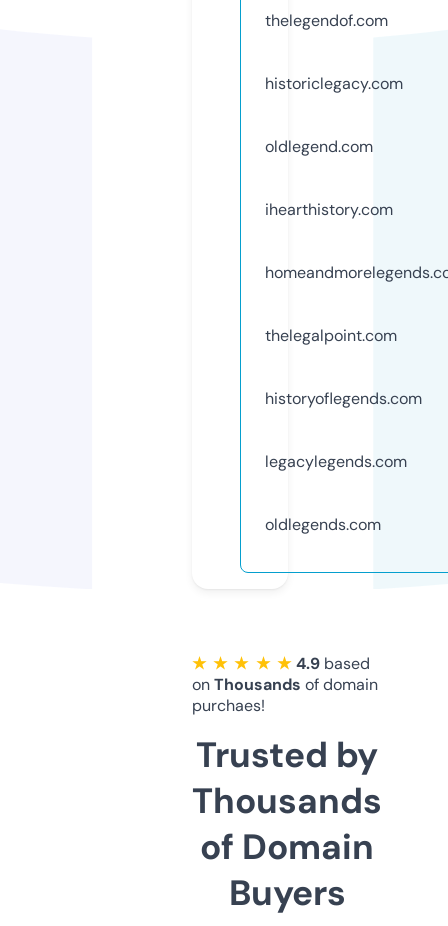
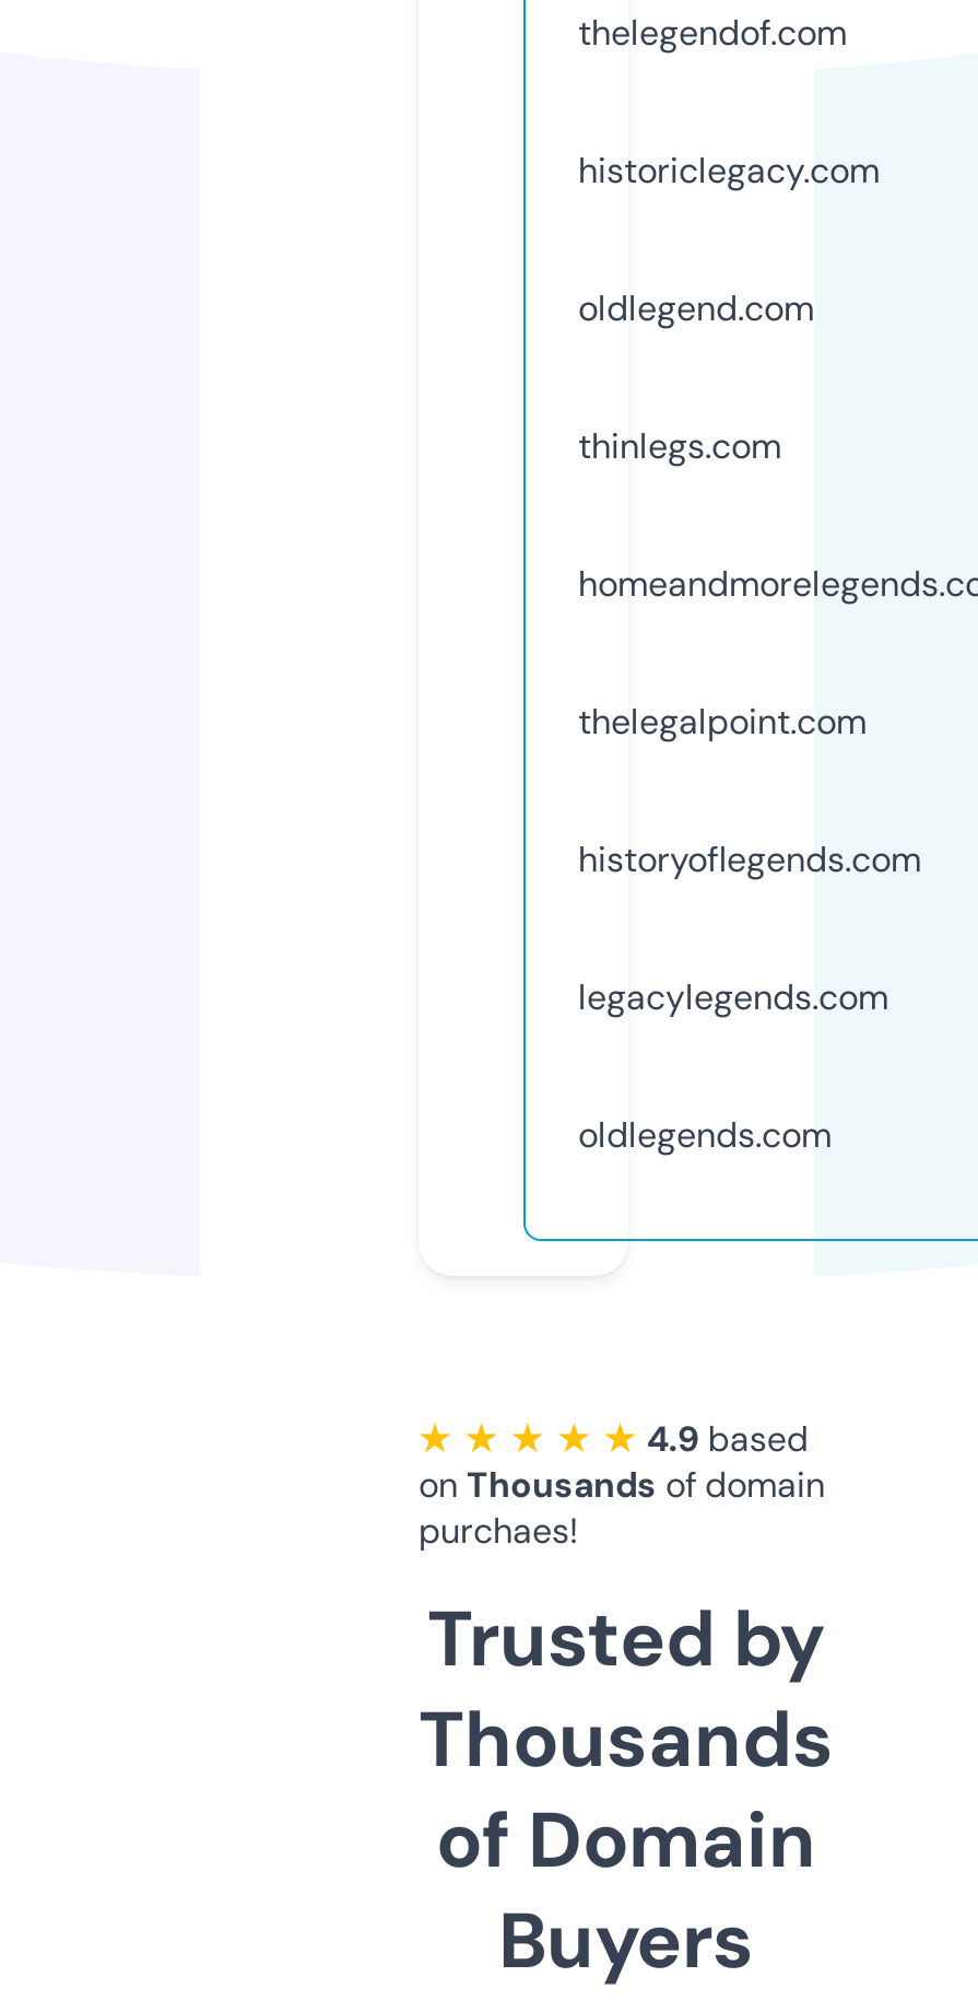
- ihearthistory.com
+ thinlegs.com
